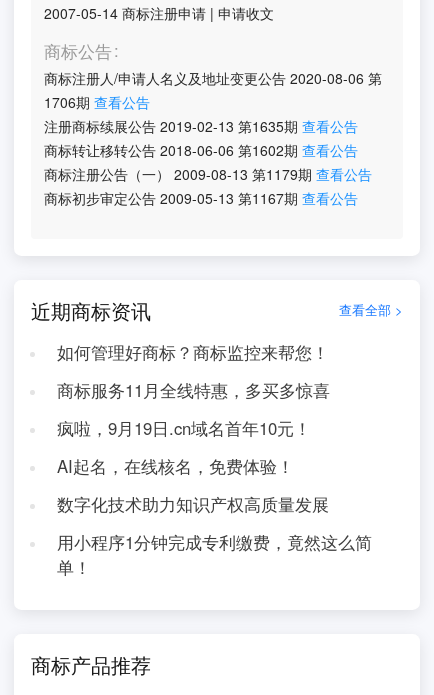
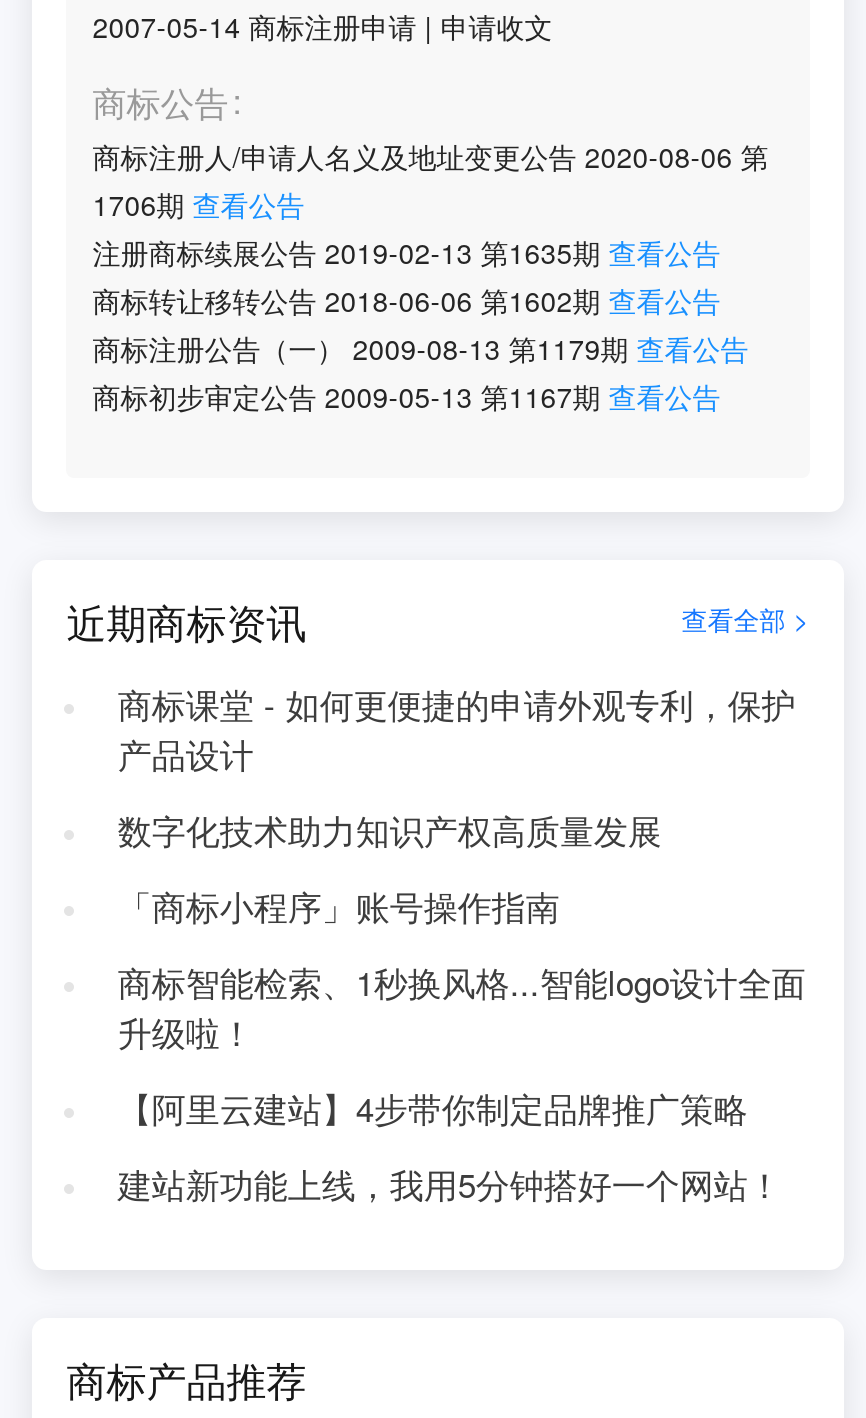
- 如何管理好商标？商标监控来帮您！
- 商标服务11月全线特惠，多买多惊喜
- 疯啦，9月19日.cn域名首年10元！
- AI起名，在线核名，免费体验！
+ 商标课堂 - 如何更便捷的申请外观专利，保护
+ 产品设计

moved up: 数字化技术助力知识产权高质量发展

- 用小程序1分钟完成专利缴费，竟然这么简
- 单！
+ 「商标小程序」账号操作指南
+ 商标智能检索、1秒换风格...智能logo设计全面
+ 升级啦！
+ 【阿里云建站】4步带你制定品牌推广策略
+ 建站新功能上线，我用5分钟搭好一个网站！
